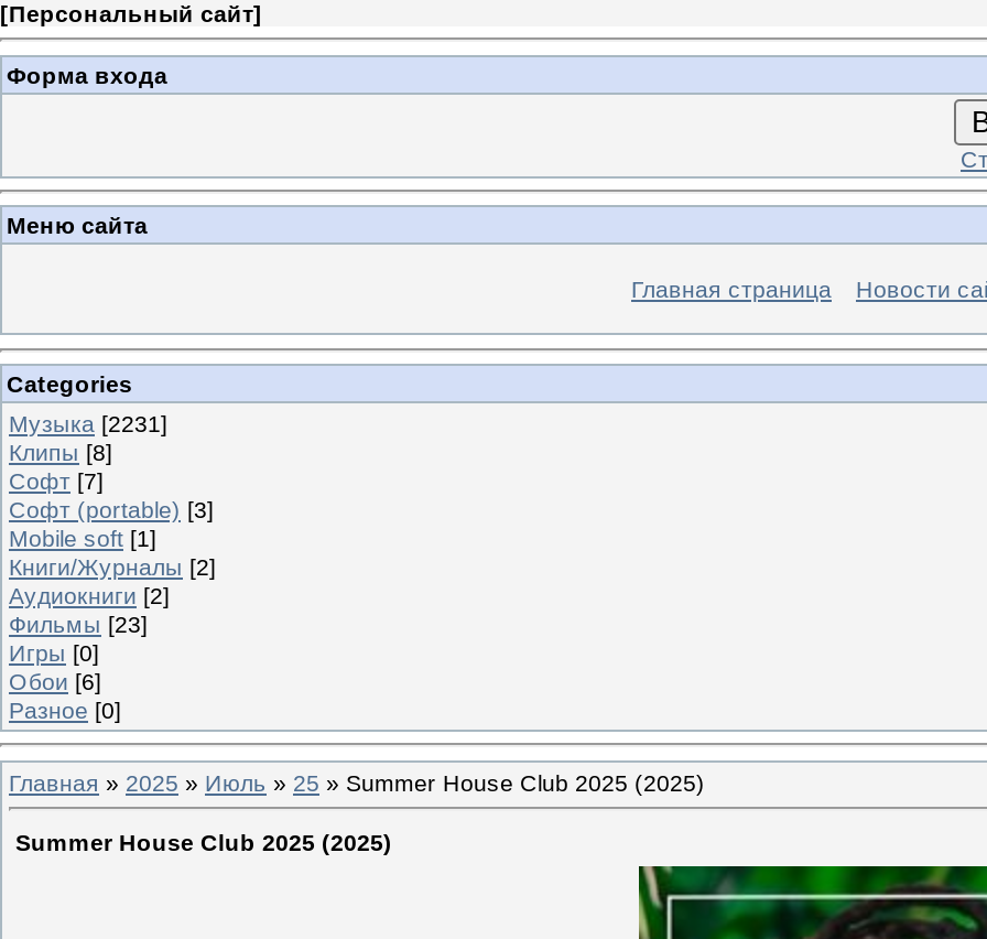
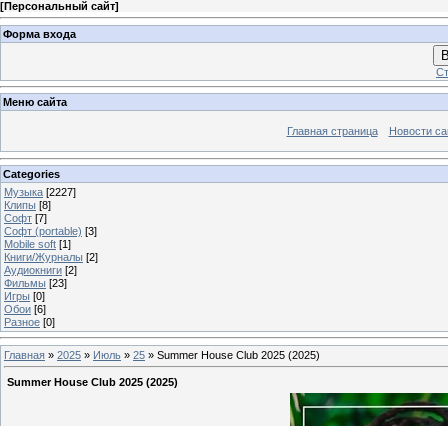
- Музыка [2231]
+ Музыка [2227]
